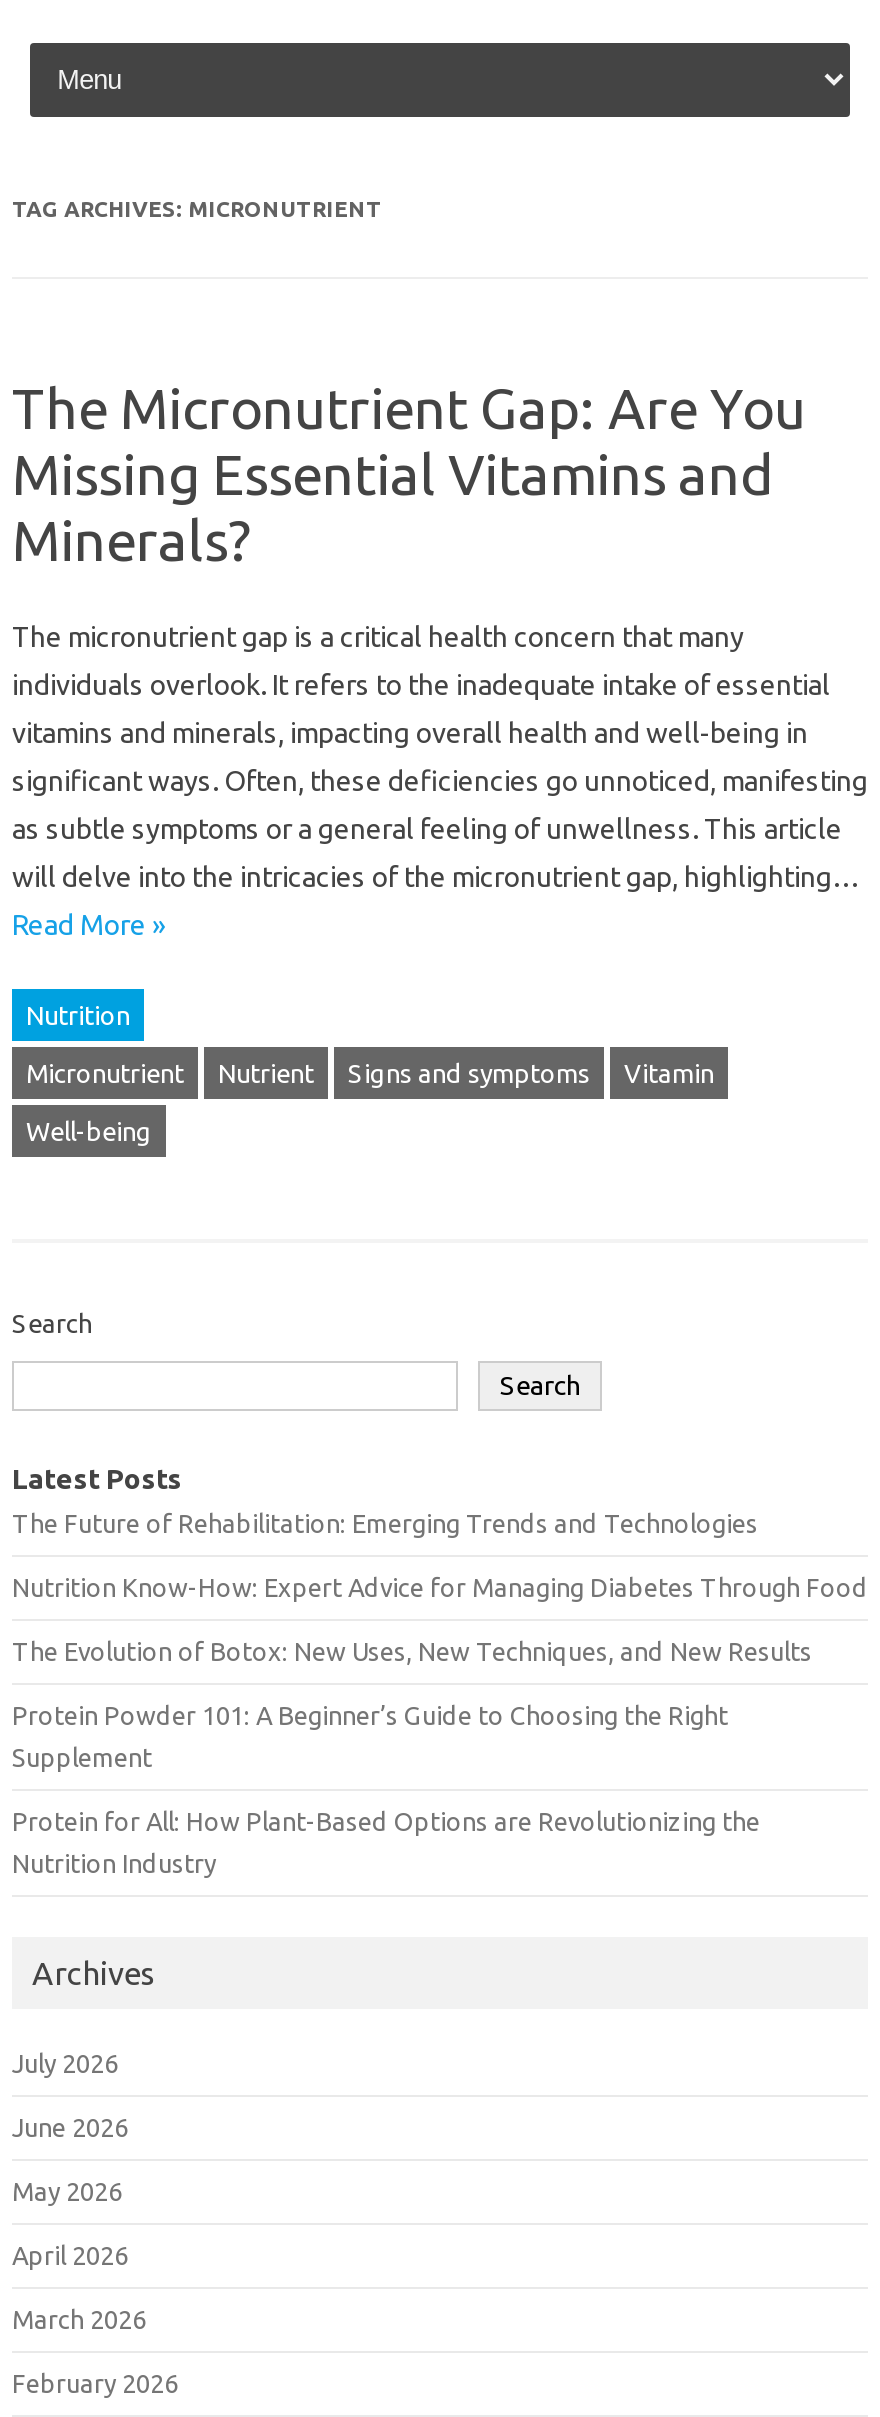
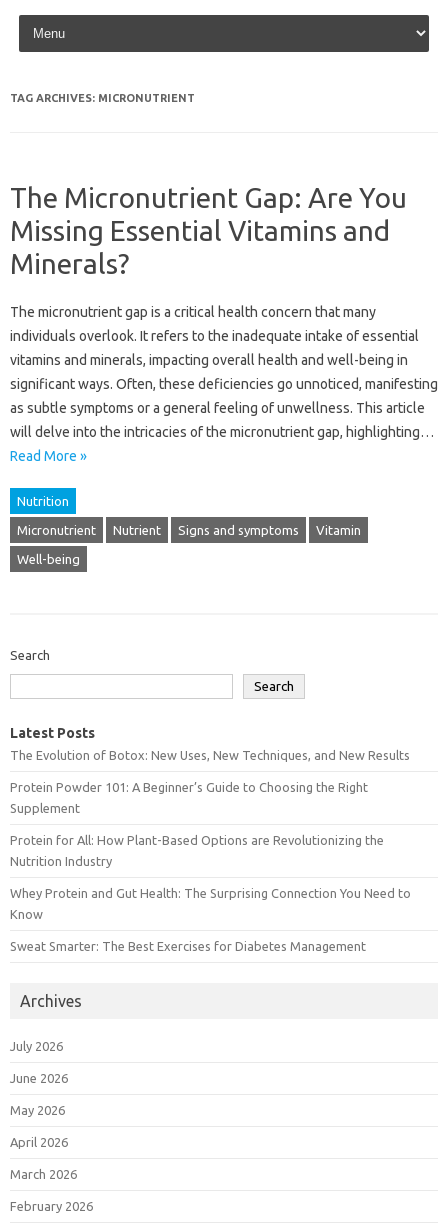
- The Future of Rehabilitation: Emerging Trends and Technologies
- Nutrition Know-How: Expert Advice for Managing Diabetes Through Food

moved up: The Evolution of Botox: New Uses, New Techniques, and New Results | Protein Powder 101: A Beginner’s Guide to Choosing the Right | Supplement | Protein for All: How Plant-Based Options are Revolutionizing the | Nutrition Industry

+ Whey Protein and Gut Health: The Surprising Connection You Need to
+ Know
+ Sweat Smarter: The Best Exercises for Diabetes Management
